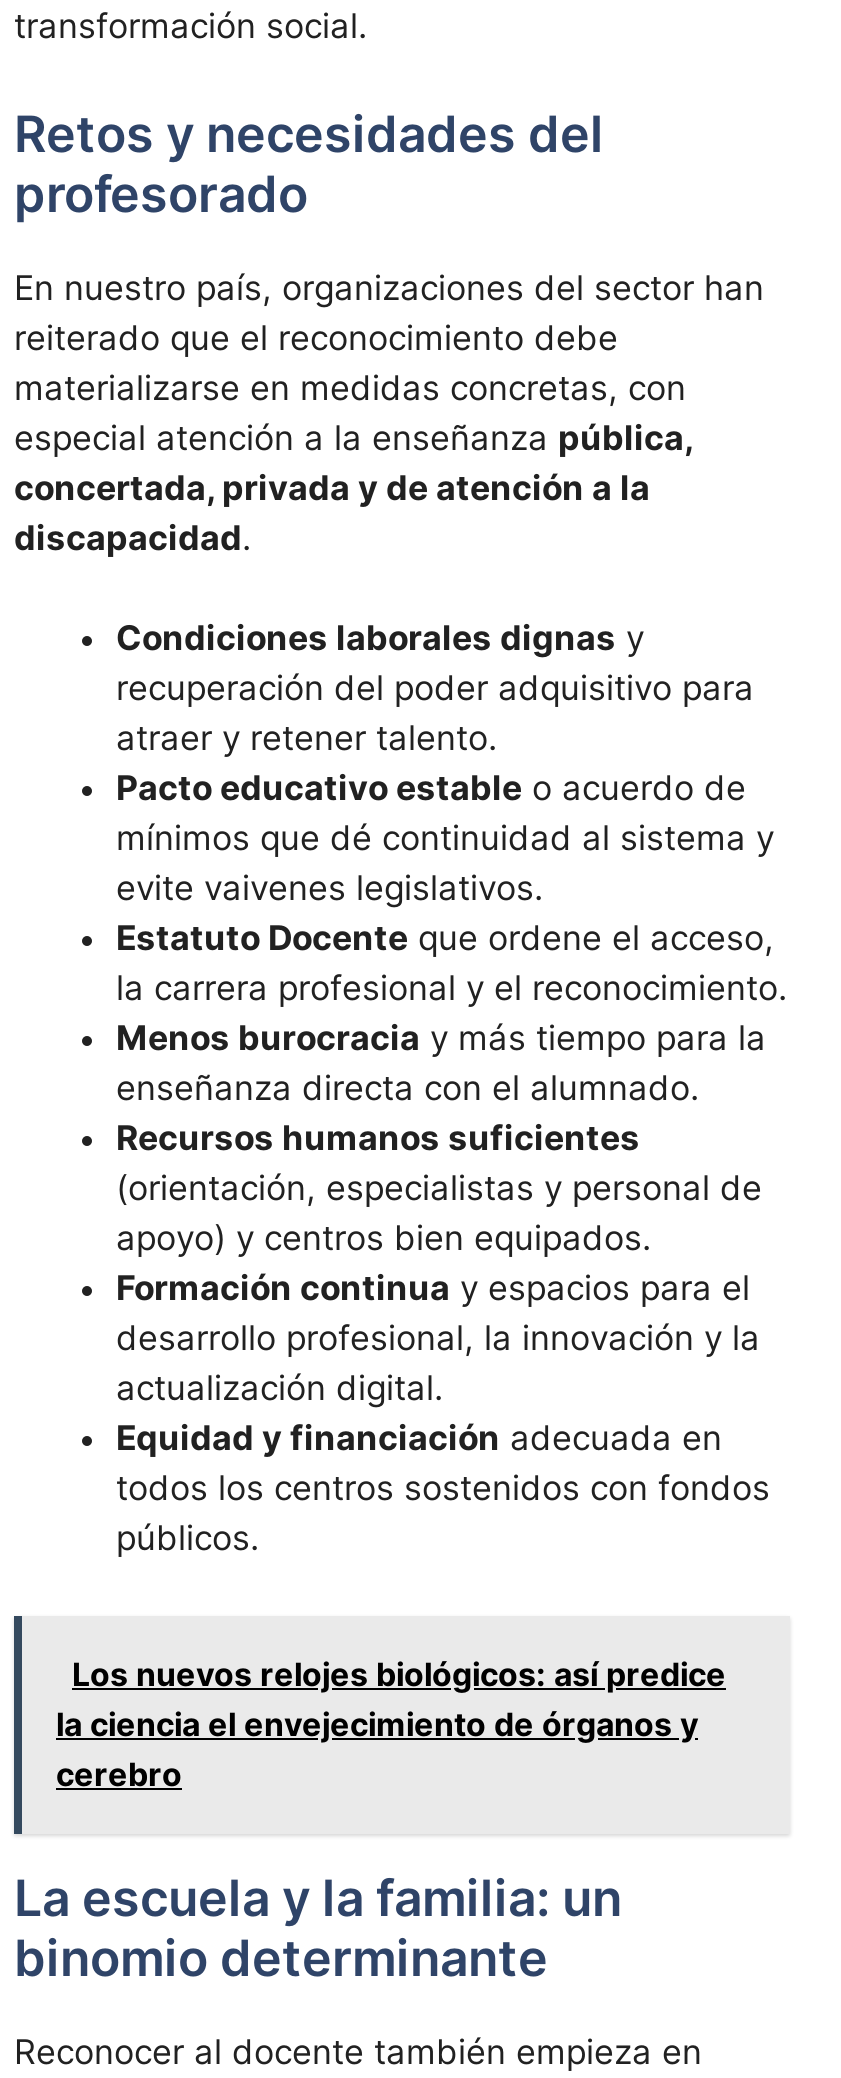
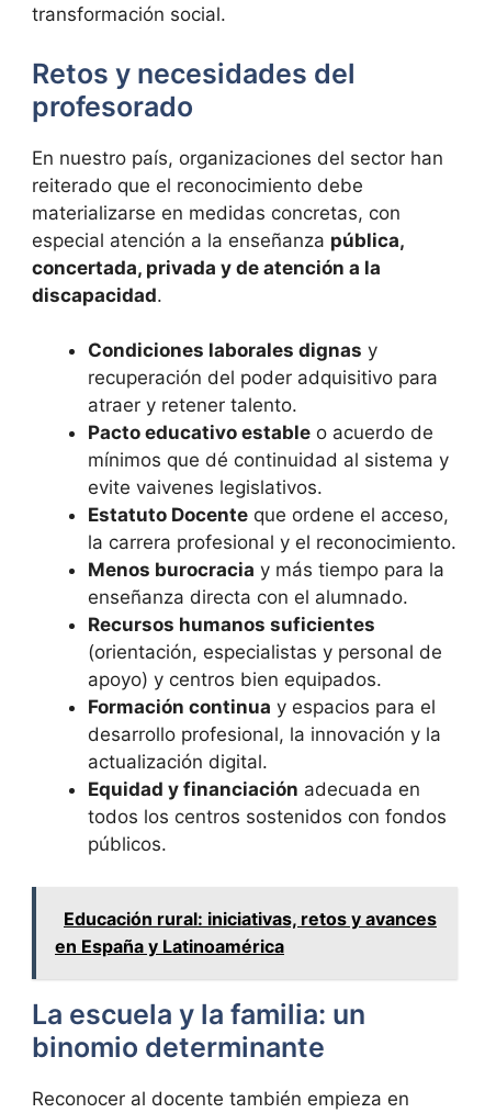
- Los nuevos relojes biológicos: así predice
- la ciencia el envejecimiento de órganos y
- cerebro
+ Educación rural: iniciativas, retos y avances
+ en España y Latinoamérica
